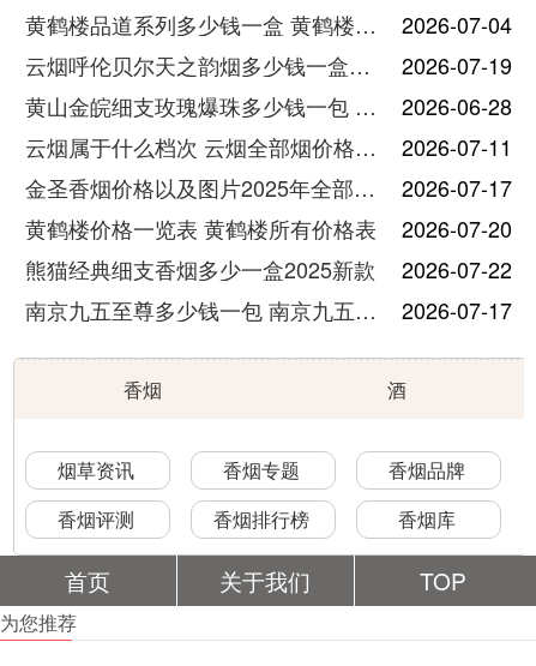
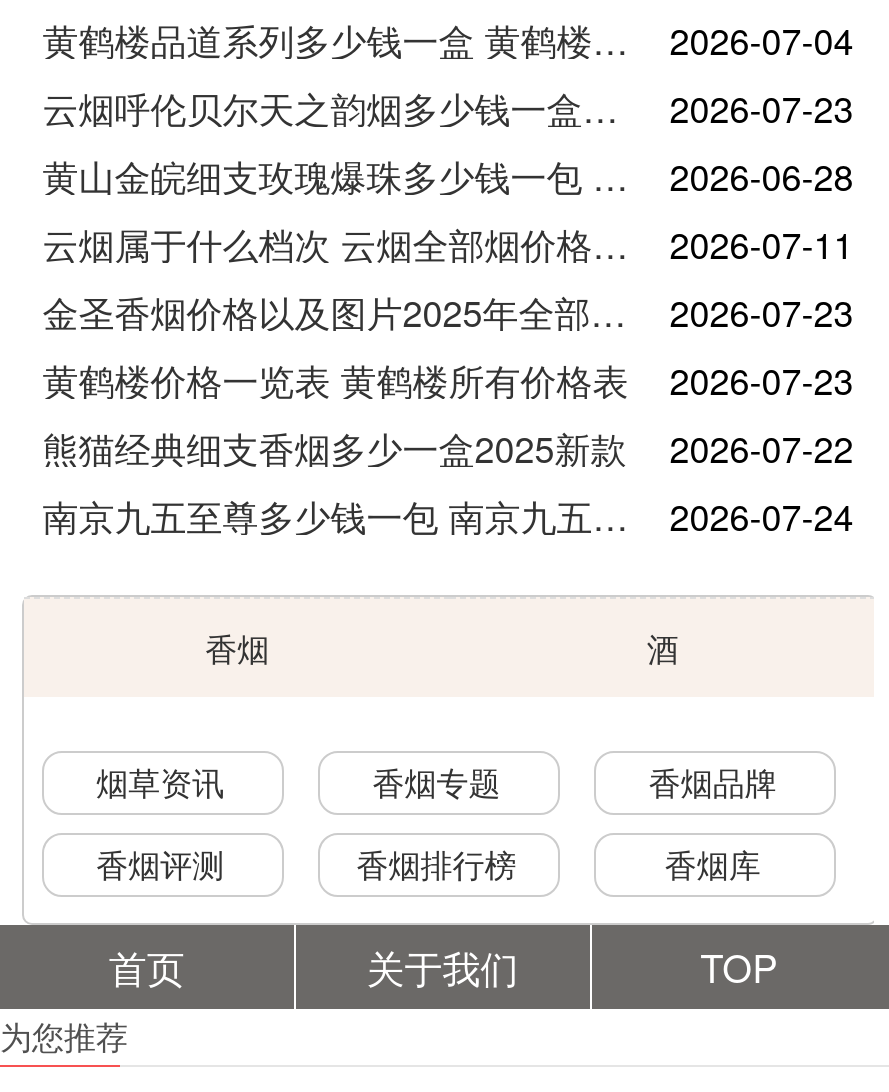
- 2026-07-19
+ 2026-07-23

- 2026-07-17
+ 2026-07-23

- 黄鹤楼价格一览表 黄鹤楼所有价格表 2026-07-20
+ 黄鹤楼价格一览表 黄鹤楼所有价格表 2026-07-23

- 2026-07-17
+ 2026-07-24
